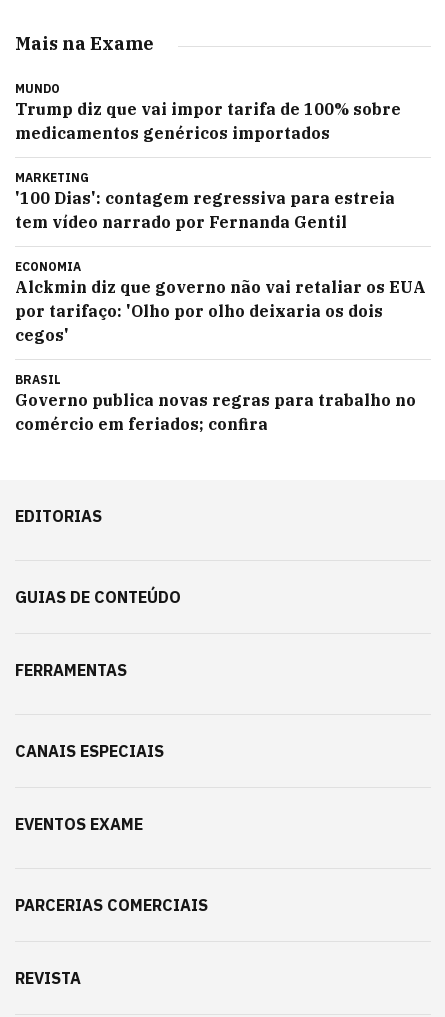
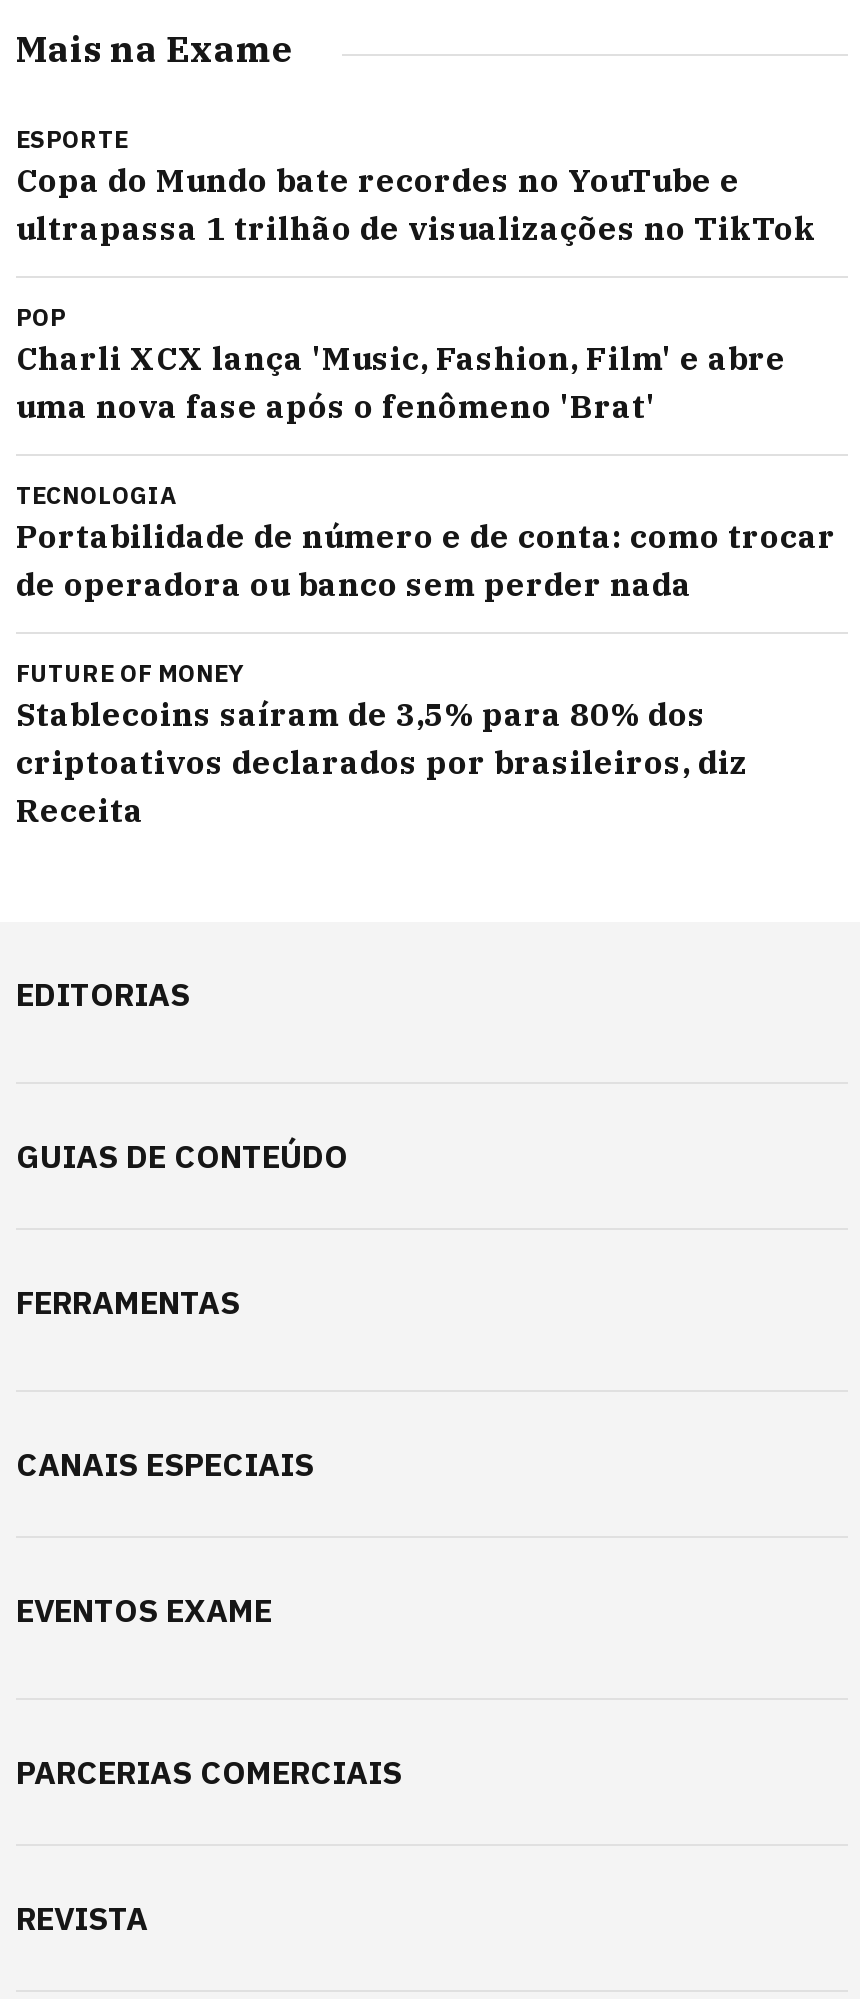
- MUNDO
- Trump diz que vai impor tarifa de 100% sobre
- medicamentos genéricos importados
+ ESPORTE
+ Copa do Mundo bate recordes no YouTube e
+ ultrapassa 1 trilhão de visualizações no TikTok

- MARKETING
- '100 Dias': contagem regressiva para estreia
- tem vídeo narrado por Fernanda Gentil
+ POP
+ Charli XCX lança 'Music, Fashion, Film' e abre
+ uma nova fase após o fenômeno 'Brat'

- ECONOMIA
- Alckmin diz que governo não vai retaliar os EUA
- por tarifaço: 'Olho por olho deixaria os dois
- cegos'
+ TECNOLOGIA
+ Portabilidade de número e de conta: como trocar
+ de operadora ou banco sem perder nada

- BRASIL
- Governo publica novas regras para trabalho no
- comércio em feriados; confira
+ FUTURE OF MONEY
+ Stablecoins saíram de 3,5% para 80% dos
+ criptoativos declarados por brasileiros, diz
+ Receita
